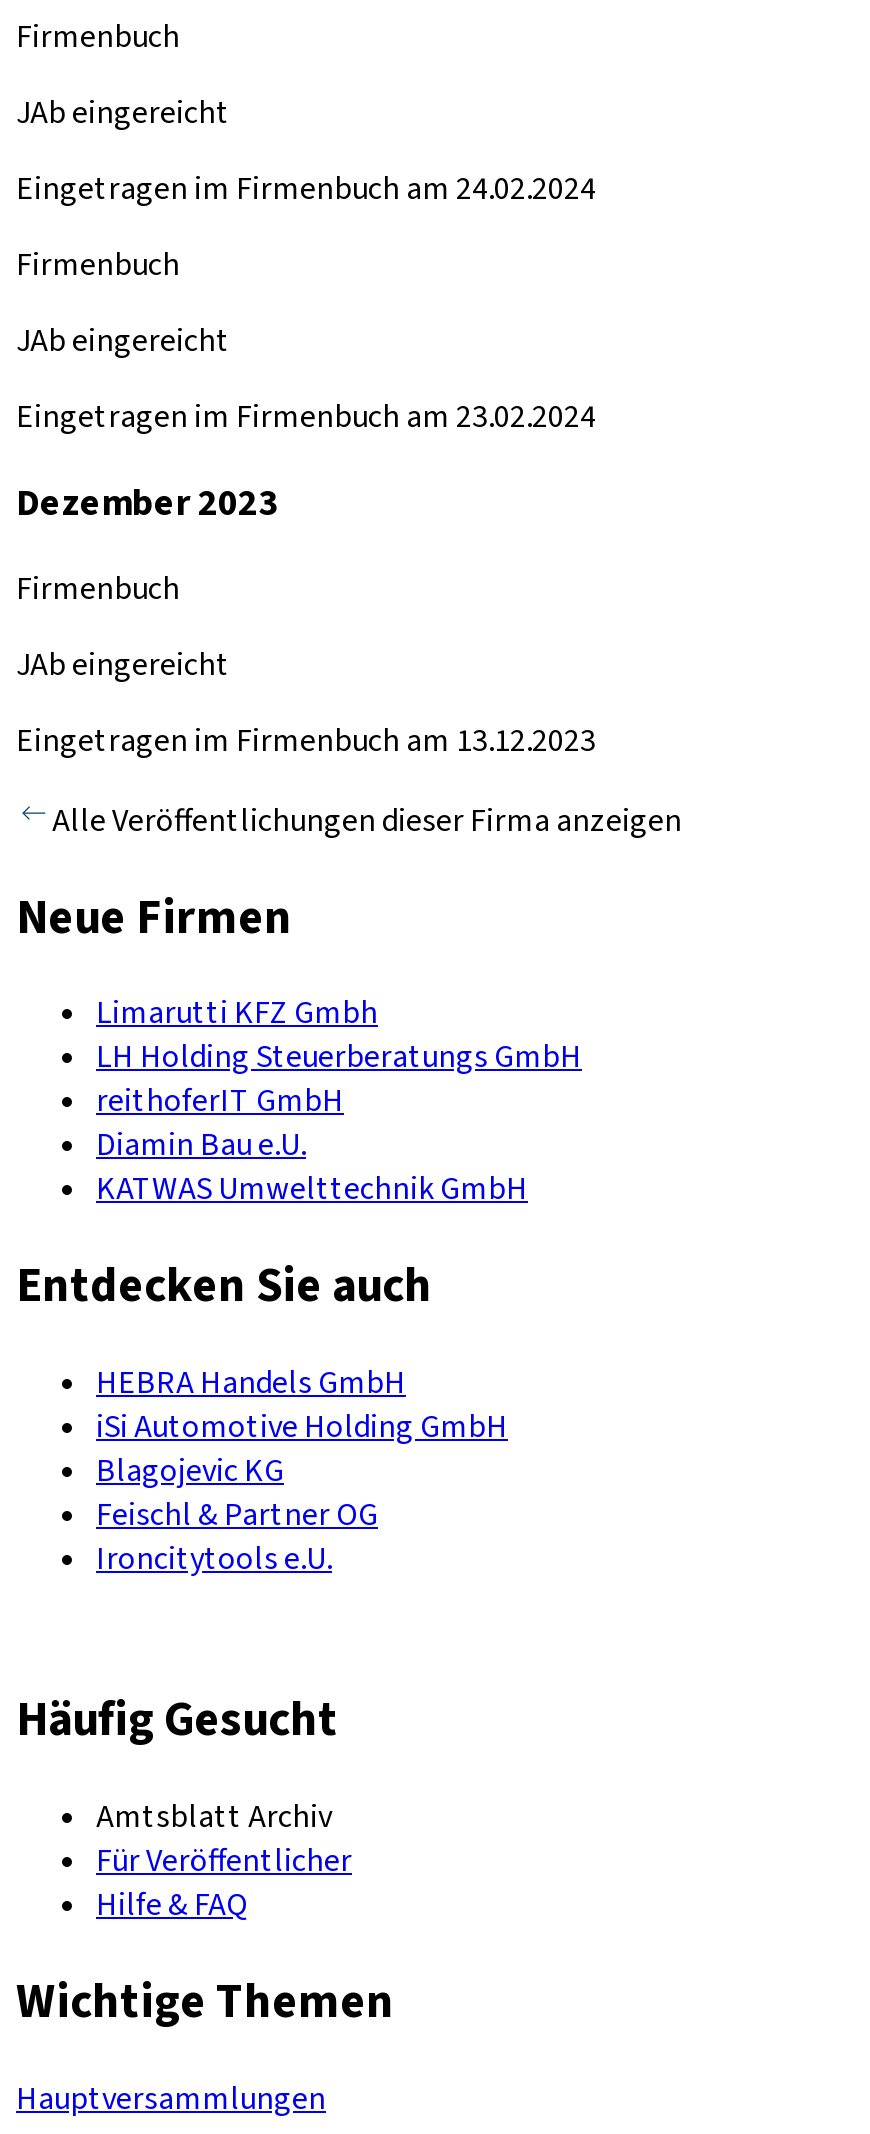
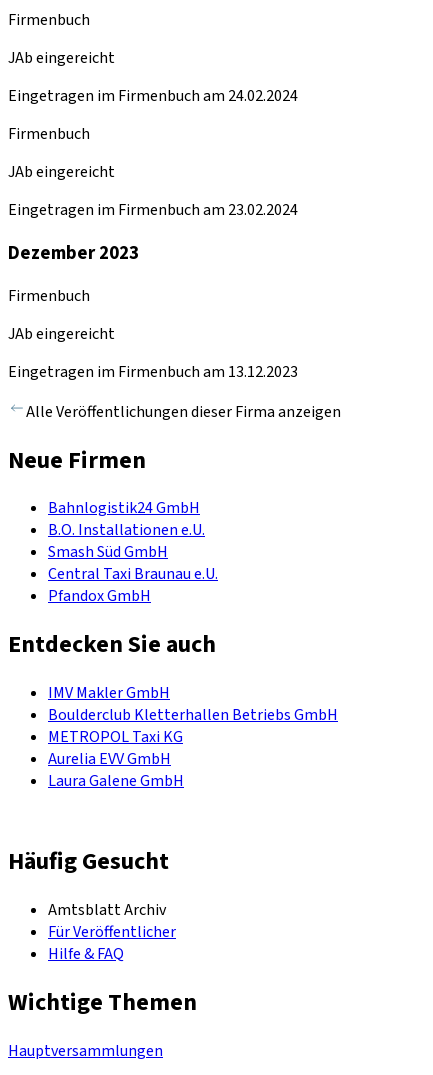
- Limarutti KFZ Gmbh
- LH Holding Steuerberatungs GmbH
- reithoferIT GmbH
- Diamin Bau e.U.
- KATWAS Umwelttechnik GmbH
+ Bahnlogistik24 GmbH
+ B.O. Installationen e.U.
+ Smash Süd GmbH
+ Central Taxi Braunau e.U.
+ Pfandox GmbH

- HEBRA Handels GmbH
- iSi Automotive Holding GmbH
- Blagojevic KG
- Feischl & Partner OG
- Ironcitytools e.U.
+ IMV Makler GmbH
+ Boulderclub Kletterhallen Betriebs GmbH
+ METROPOL Taxi KG
+ Aurelia EVV GmbH
+ Laura Galene GmbH
